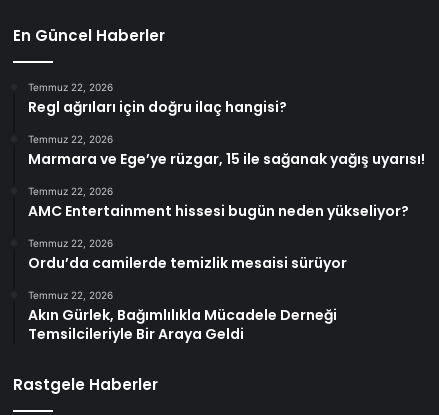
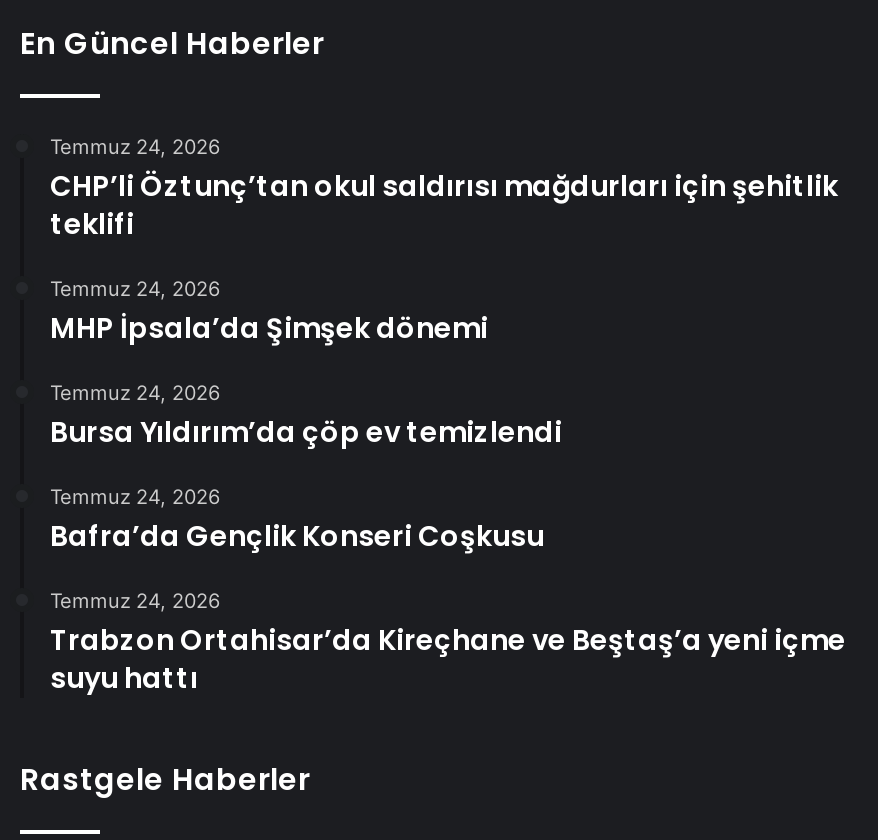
- Temmuz 22, 2026
- Regl ağrıları için doğru ilaç hangisi?
+ Temmuz 24, 2026
+ CHP’li Öztunç’tan okul saldırısı mağdurları için şehitlik
+ teklifi

- Temmuz 22, 2026
- Marmara ve Ege’ye rüzgar, 15 ile sağanak yağış uyarısı!
+ Temmuz 24, 2026
+ MHP İpsala’da Şimşek dönemi

- Temmuz 22, 2026
- AMC Entertainment hissesi bugün neden yükseliyor?
+ Temmuz 24, 2026
+ Bursa Yıldırım’da çöp ev temizlendi

- Temmuz 22, 2026
- Ordu’da camilerde temizlik mesaisi sürüyor
+ Temmuz 24, 2026
+ Bafra’da Gençlik Konseri Coşkusu

- Temmuz 22, 2026
- Akın Gürlek, Bağımlılıkla Mücadele Derneği
- Temsilcileriyle Bir Araya Geldi
+ Temmuz 24, 2026
+ Trabzon Ortahisar’da Kireçhane ve Beştaş’a yeni içme
+ suyu hattı
